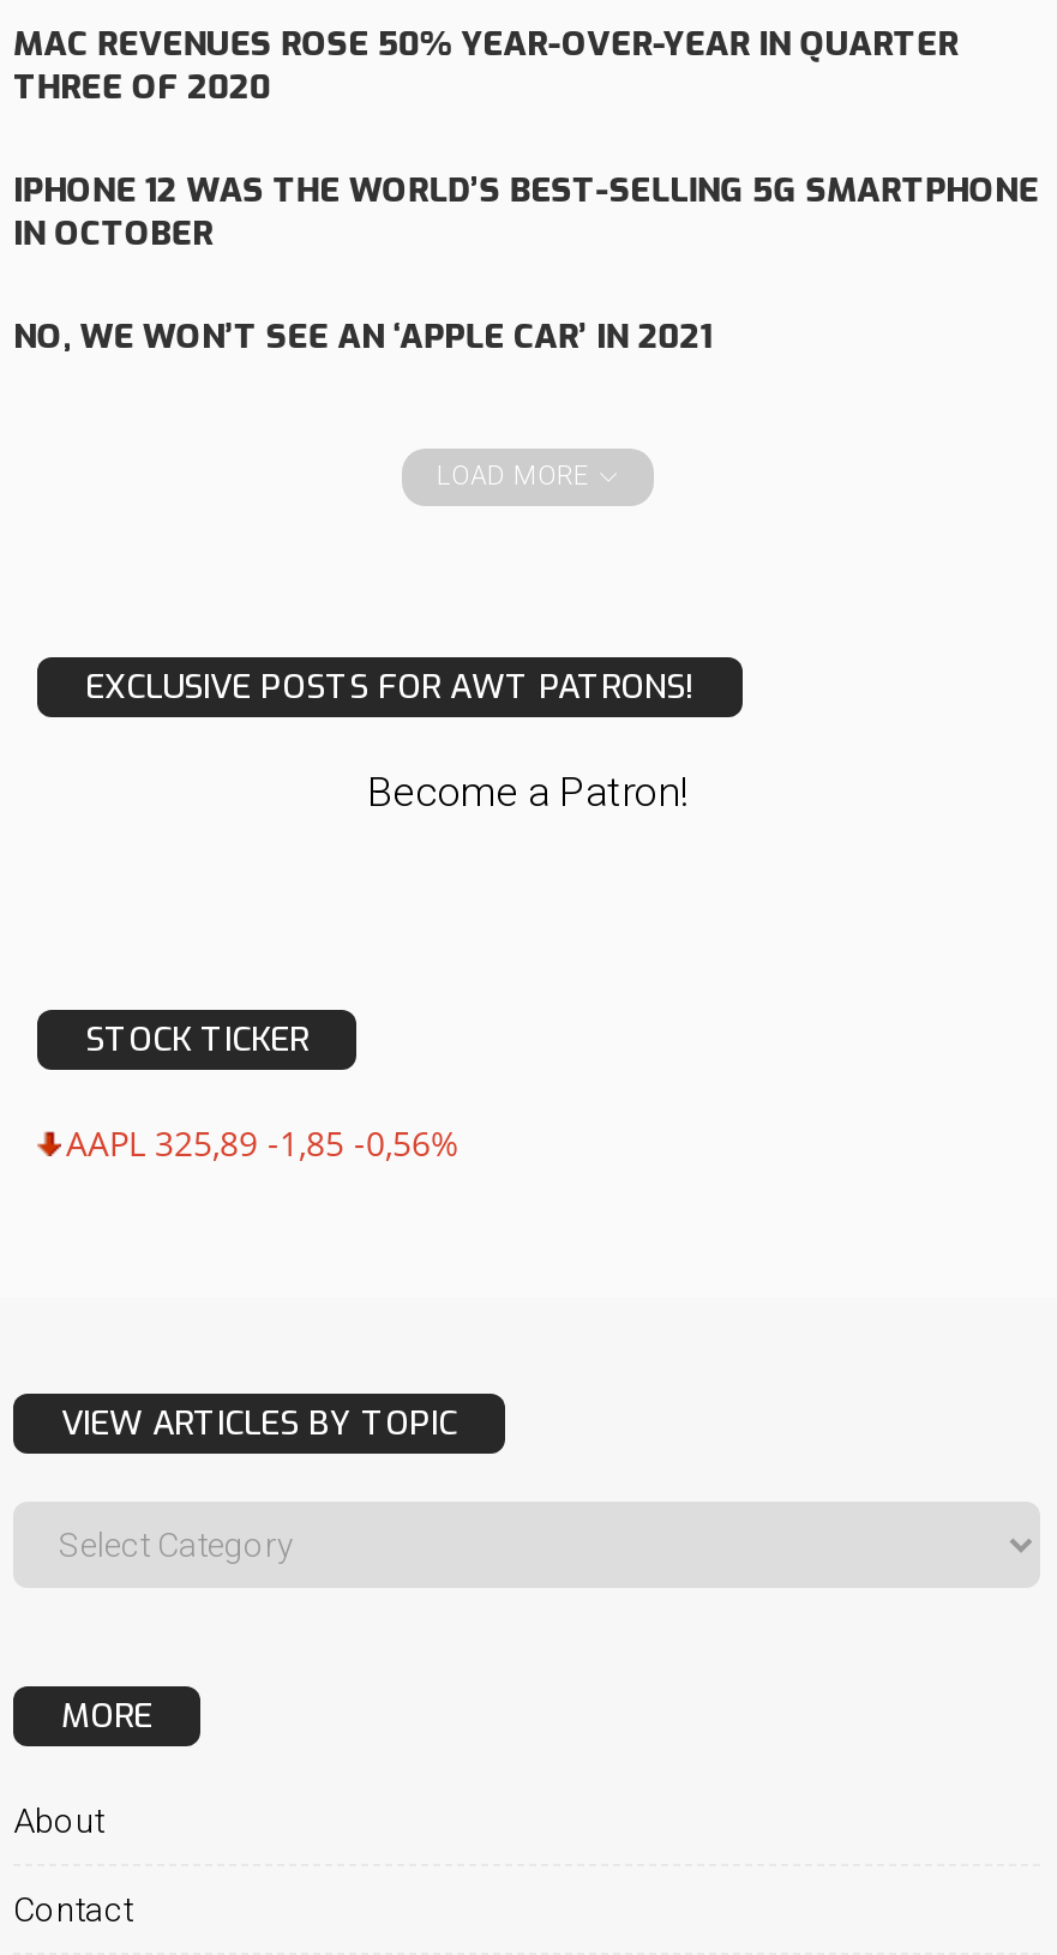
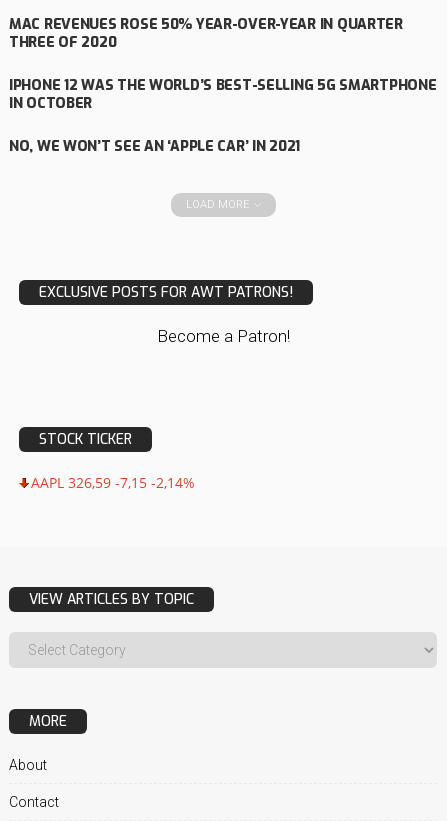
- AAPL 325,89 -1,85 -0,56%
+ AAPL 326,59 -7,15 -2,14%
